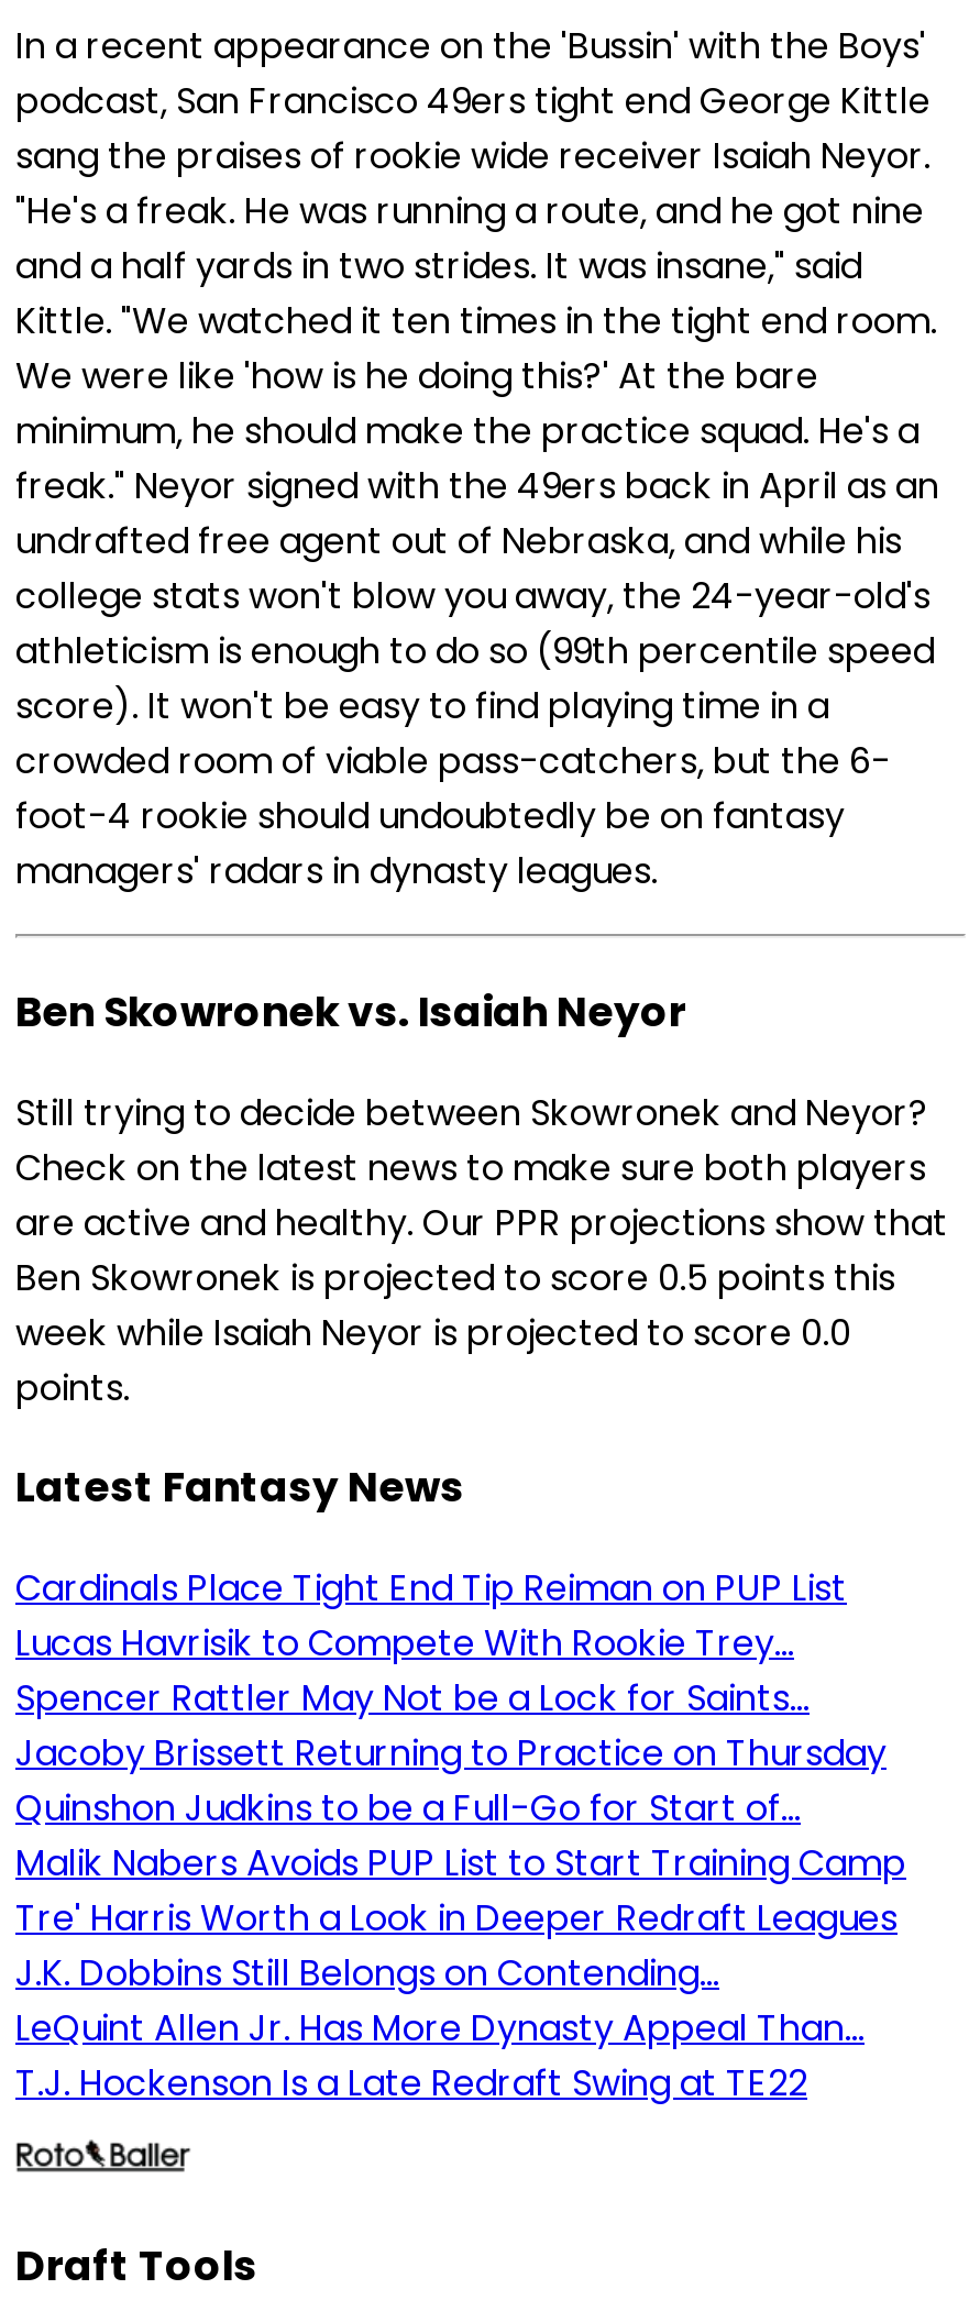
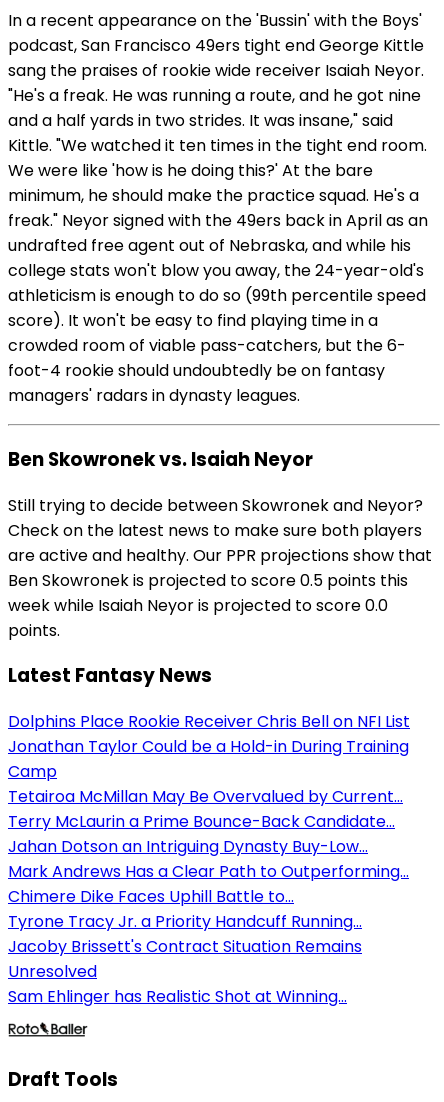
- Cardinals Place Tight End Tip Reiman on PUP List
- Lucas Havrisik to Compete With Rookie Trey...
- Spencer Rattler May Not be a Lock for Saints...
- Jacoby Brissett Returning to Practice on Thursday
- Quinshon Judkins to be a Full-Go for Start of...
- Malik Nabers Avoids PUP List to Start Training Camp
- Tre' Harris Worth a Look in Deeper Redraft Leagues
- J.K. Dobbins Still Belongs on Contending...
- LeQuint Allen Jr. Has More Dynasty Appeal Than...
- T.J. Hockenson Is a Late Redraft Swing at TE22
+ Dolphins Place Rookie Receiver Chris Bell on NFI List
+ Jonathan Taylor Could be a Hold-in During Training
+ Camp
+ Tetairoa McMillan May Be Overvalued by Current...
+ Terry McLaurin a Prime Bounce-Back Candidate...
+ Jahan Dotson an Intriguing Dynasty Buy-Low...
+ Mark Andrews Has a Clear Path to Outperforming...
+ Chimere Dike Faces Uphill Battle to...
+ Tyrone Tracy Jr. a Priority Handcuff Running...
+ Jacoby Brissett's Contract Situation Remains
+ Unresolved
+ Sam Ehlinger has Realistic Shot at Winning...
